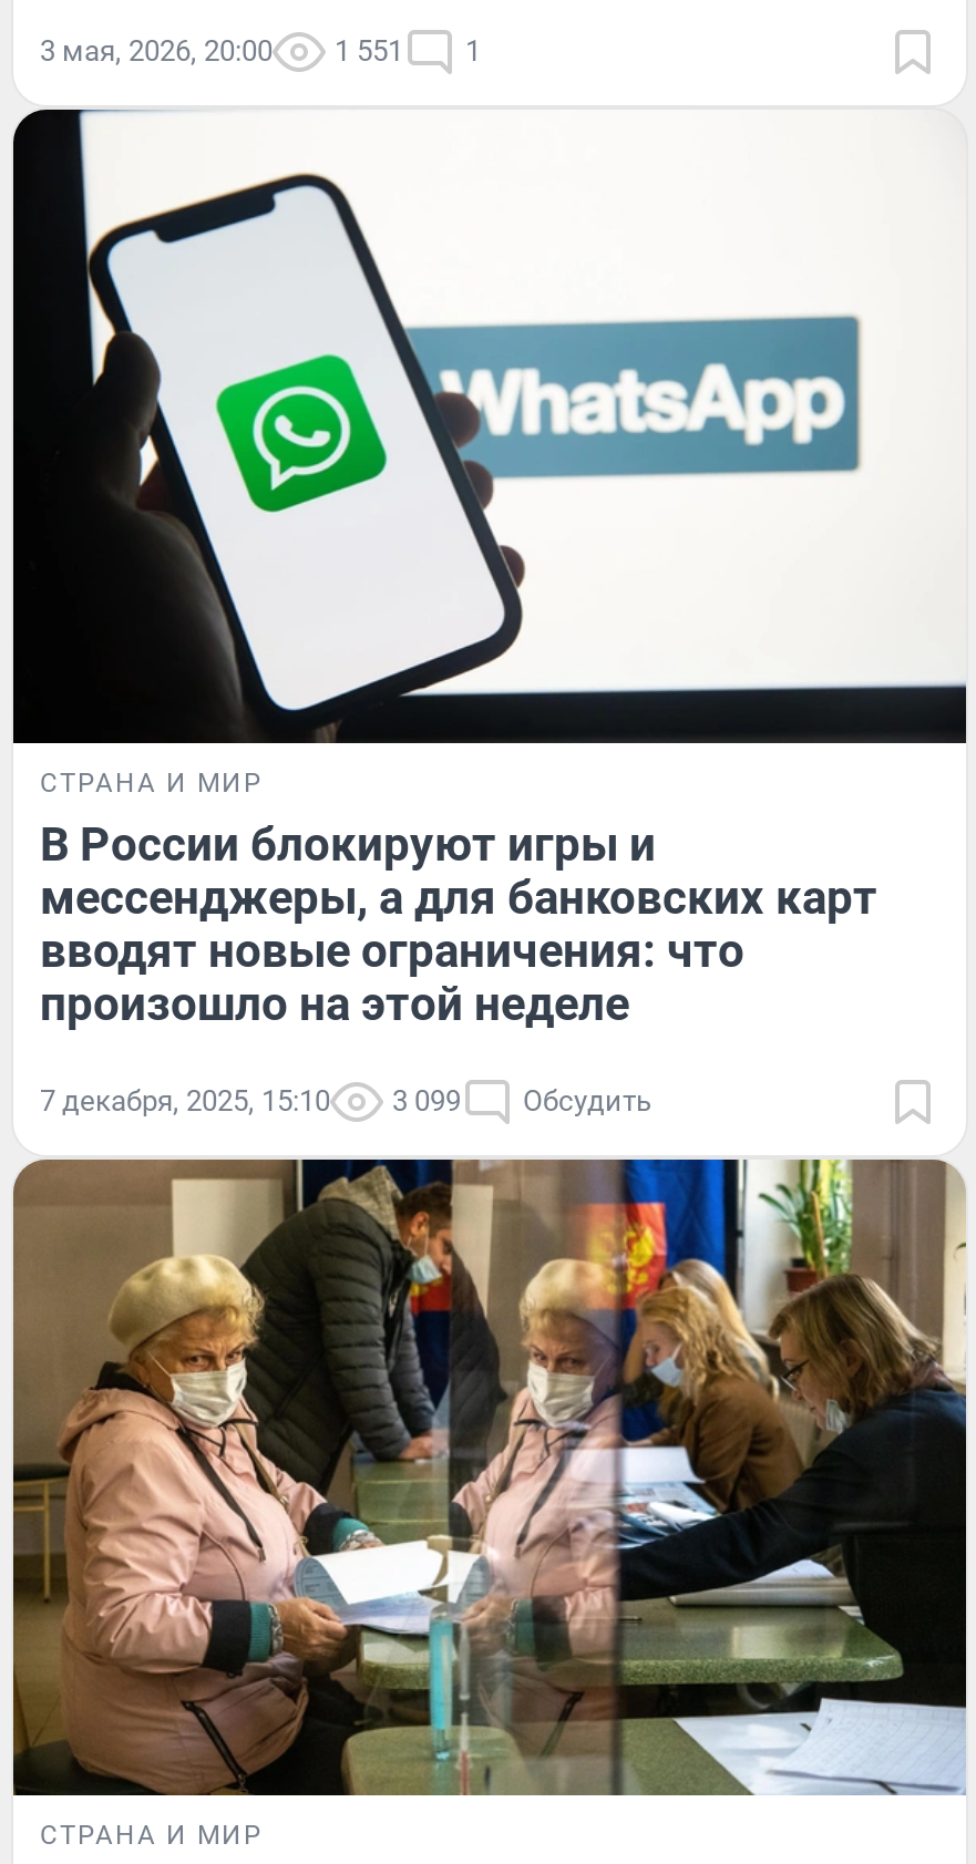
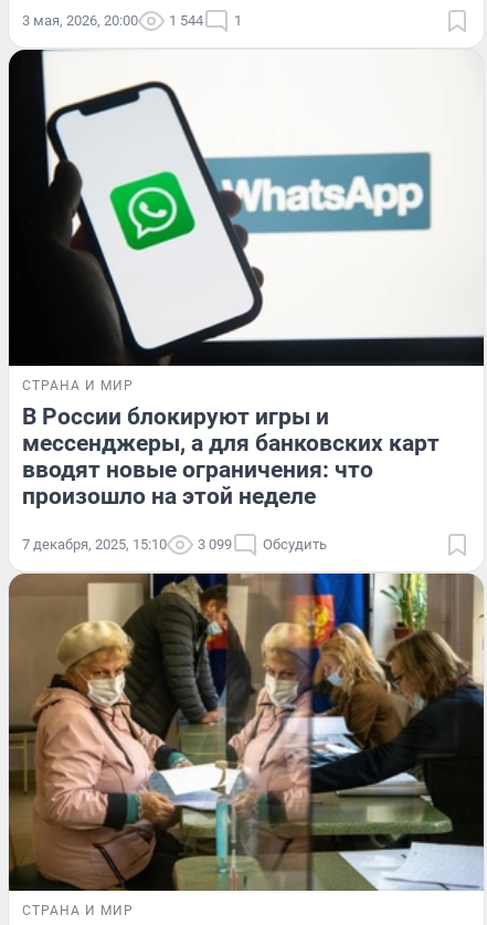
- 1 551
+ 1 544
